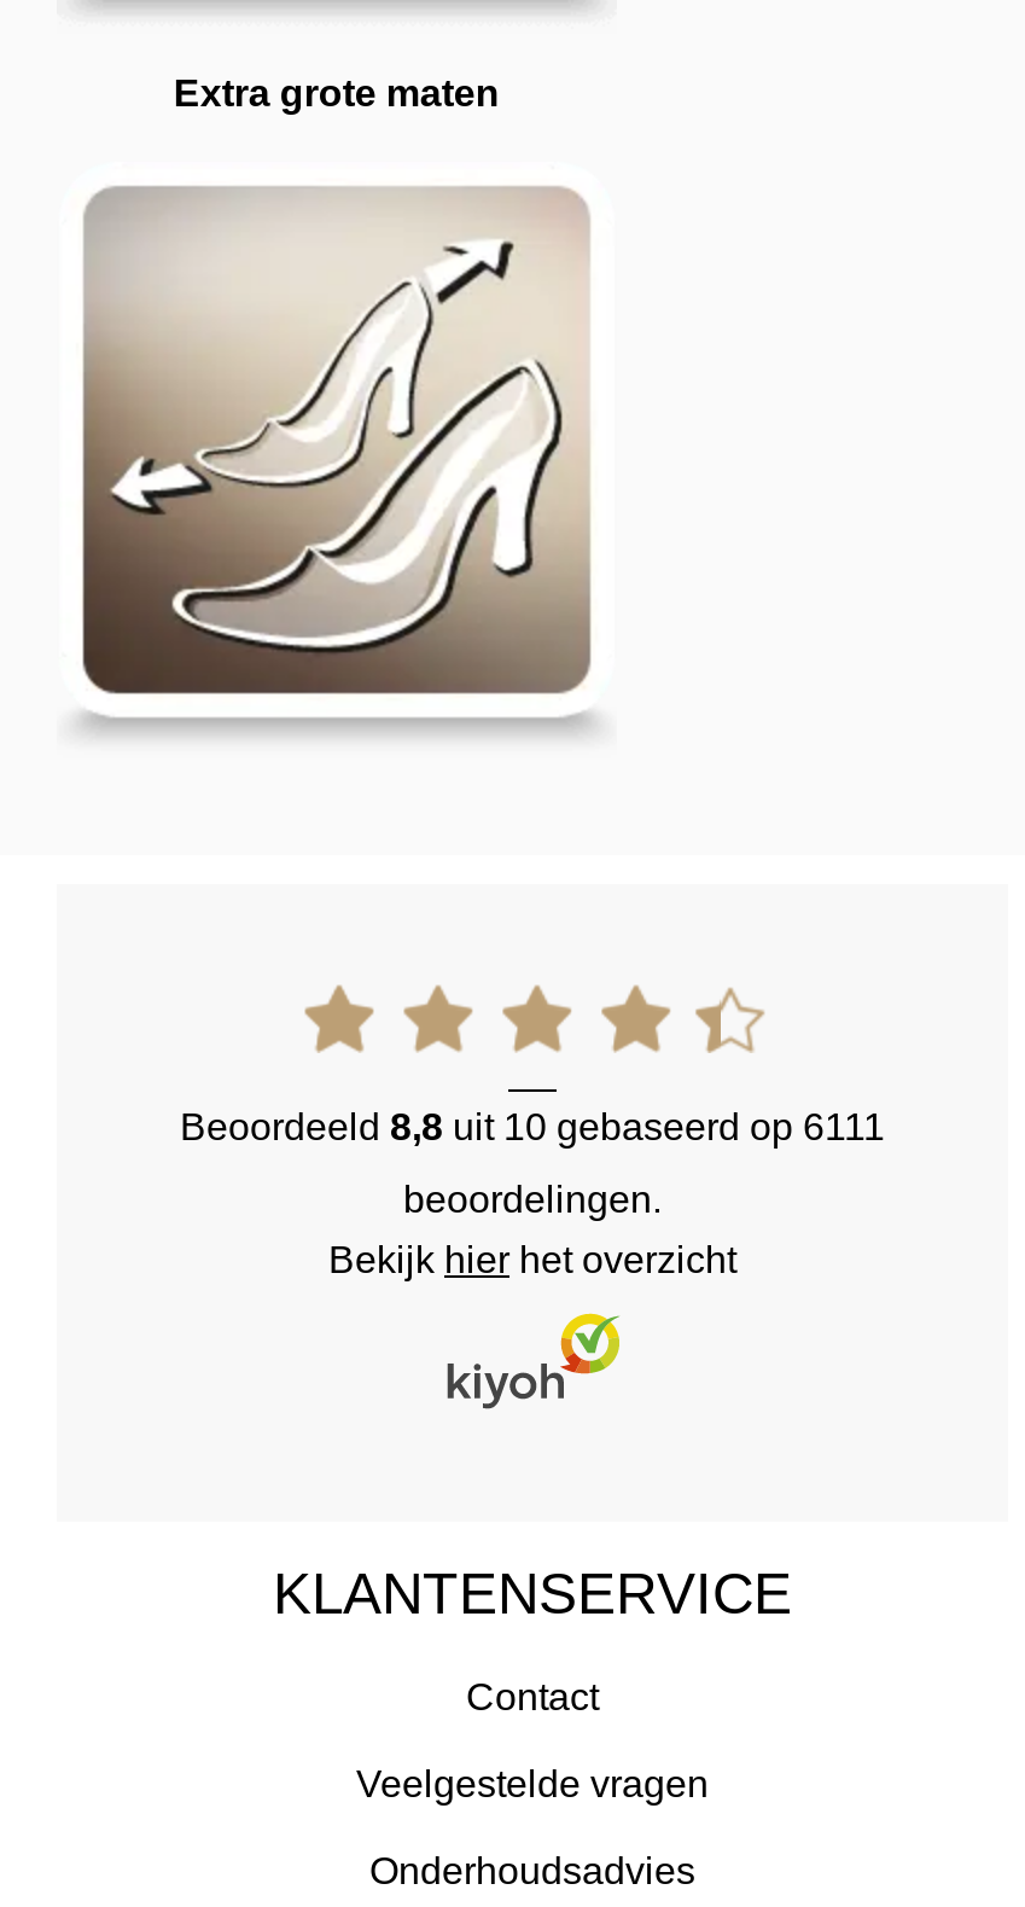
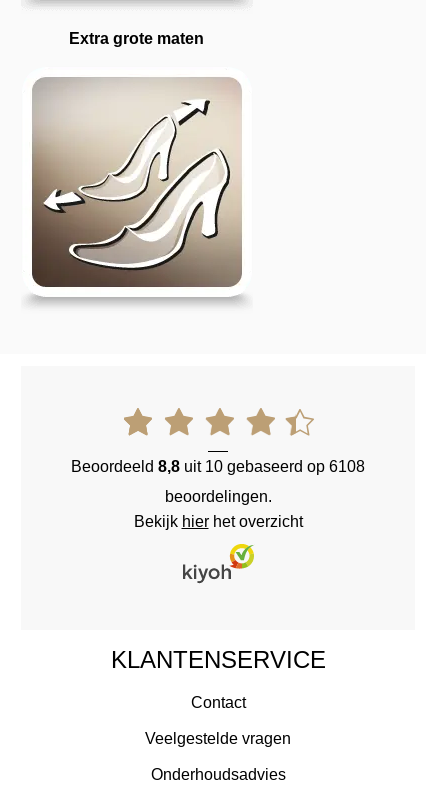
- Beoordeeld 8,8 uit 10 gebaseerd op 6111
+ Beoordeeld 8,8 uit 10 gebaseerd op 6108
